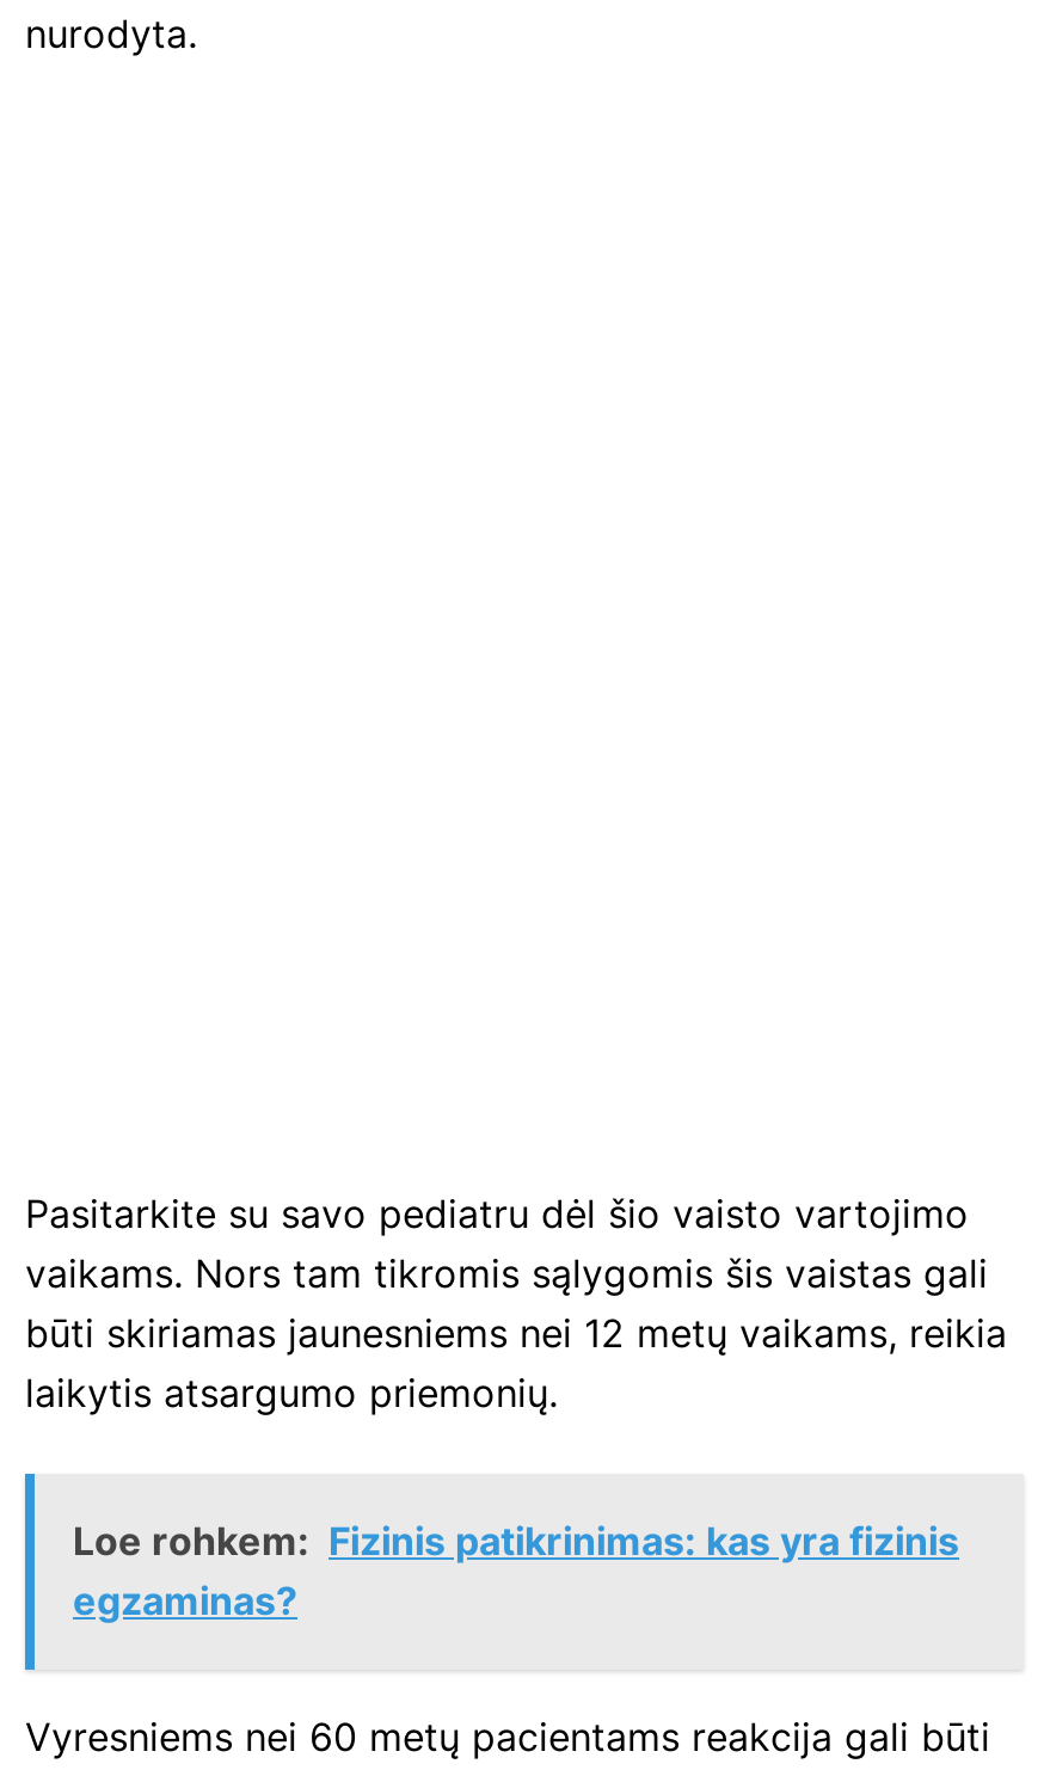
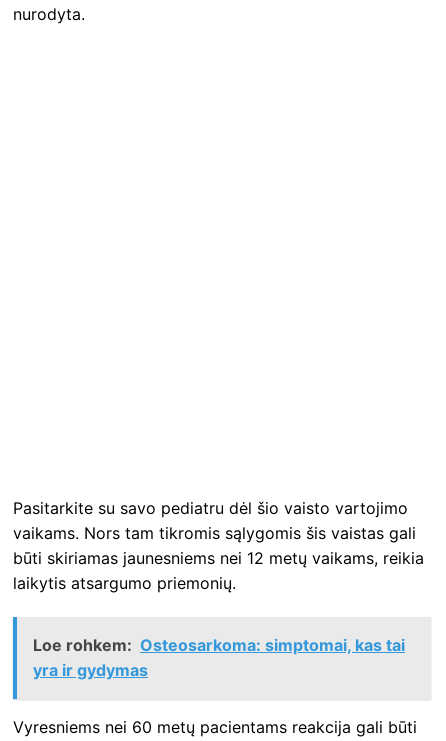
- Loe rohkem: Fizinis patikrinimas: kas yra fizinis
- egzaminas?
+ Loe rohkem: Osteosarkoma: simptomai, kas tai
+ yra ir gydymas
